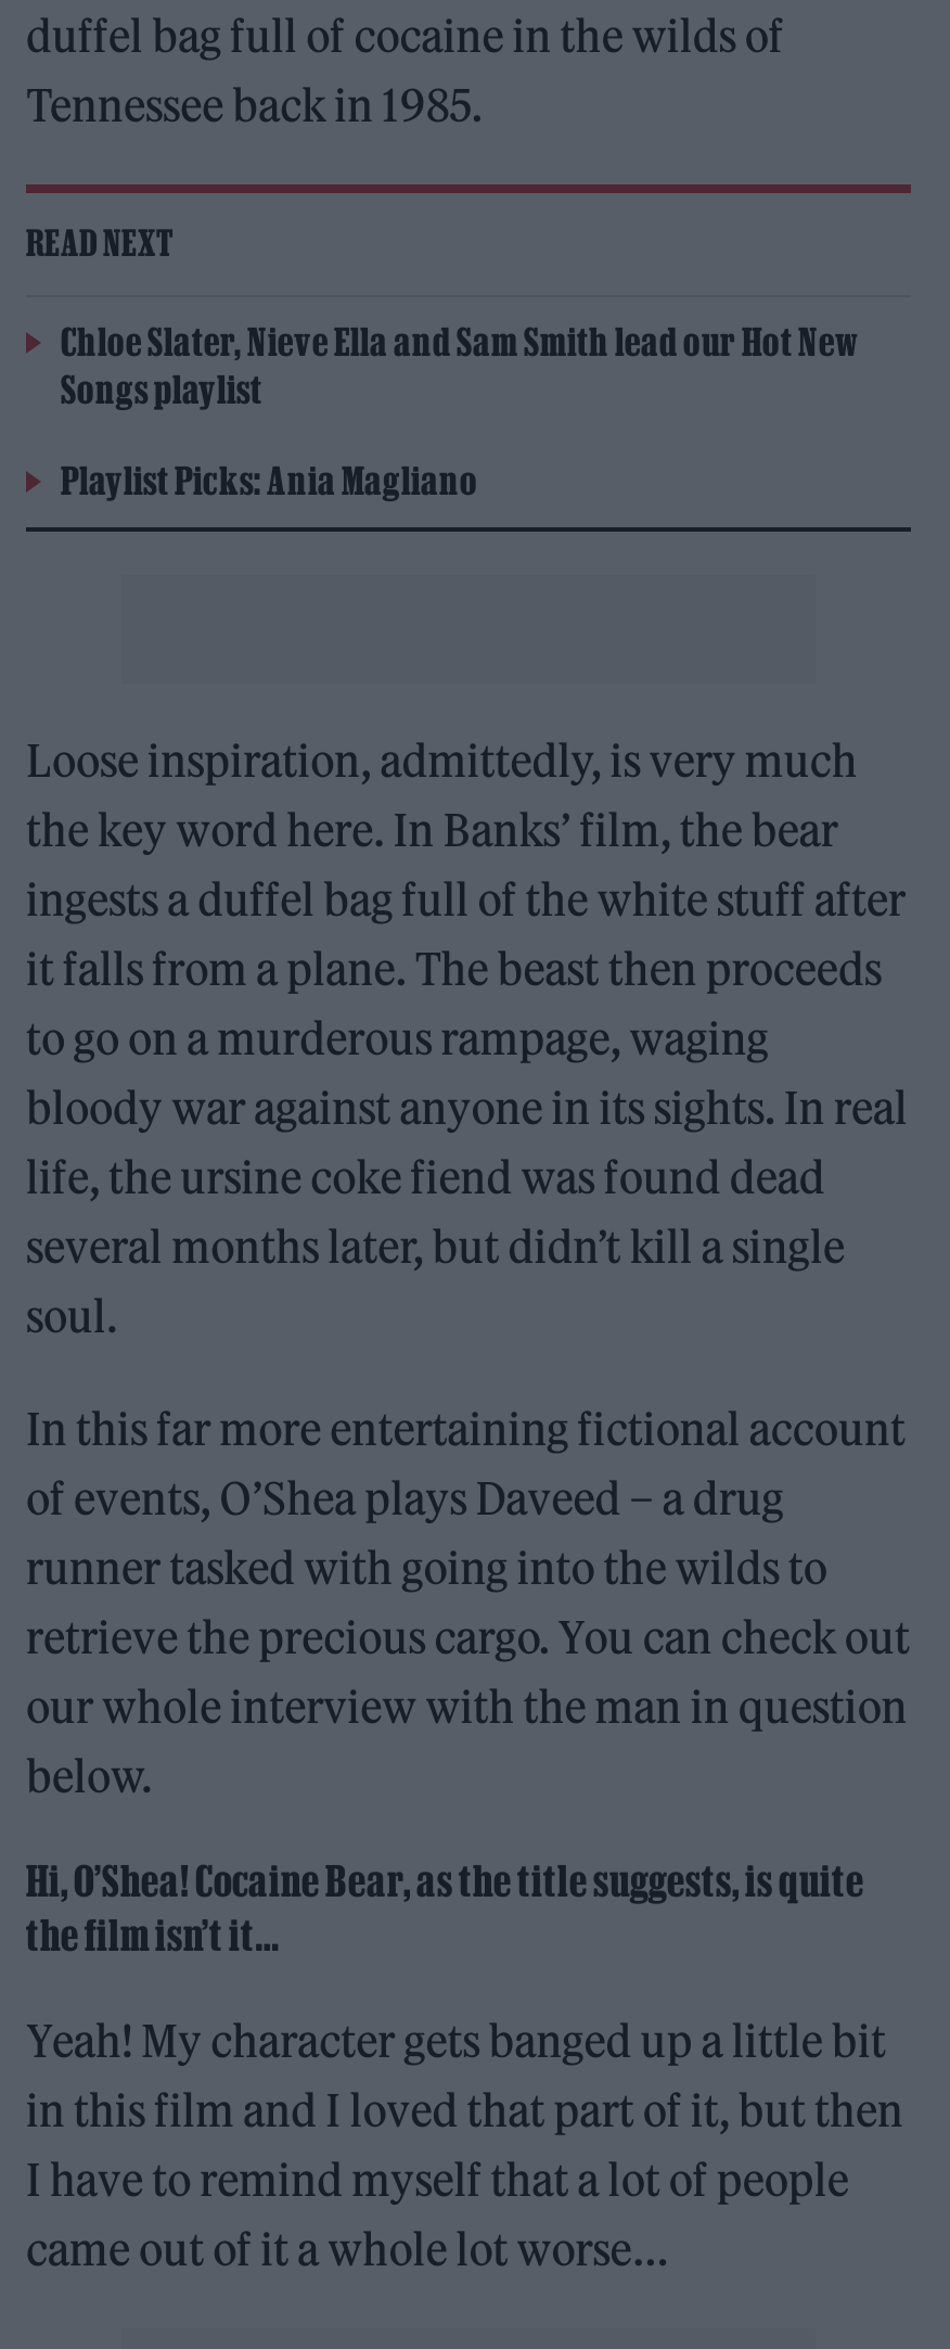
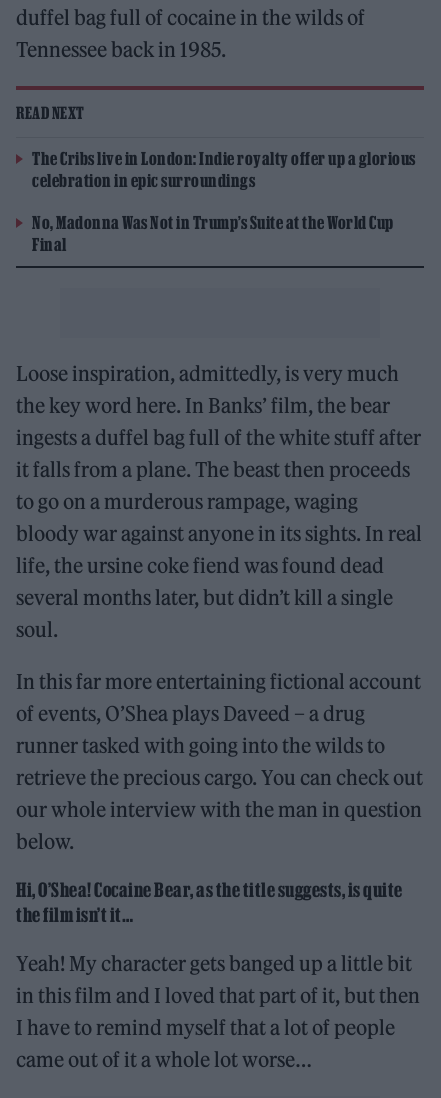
- Chloe Slater, Nieve Ella and Sam Smith lead our Hot New
- Songs playlist
+ The Cribs live in London: Indie royalty offer up a glorious
+ celebration in epic surroundings

- Playlist Picks: Ania Magliano
+ No, Madonna Was Not in Trump’s Suite at the World Cup
+ Final
